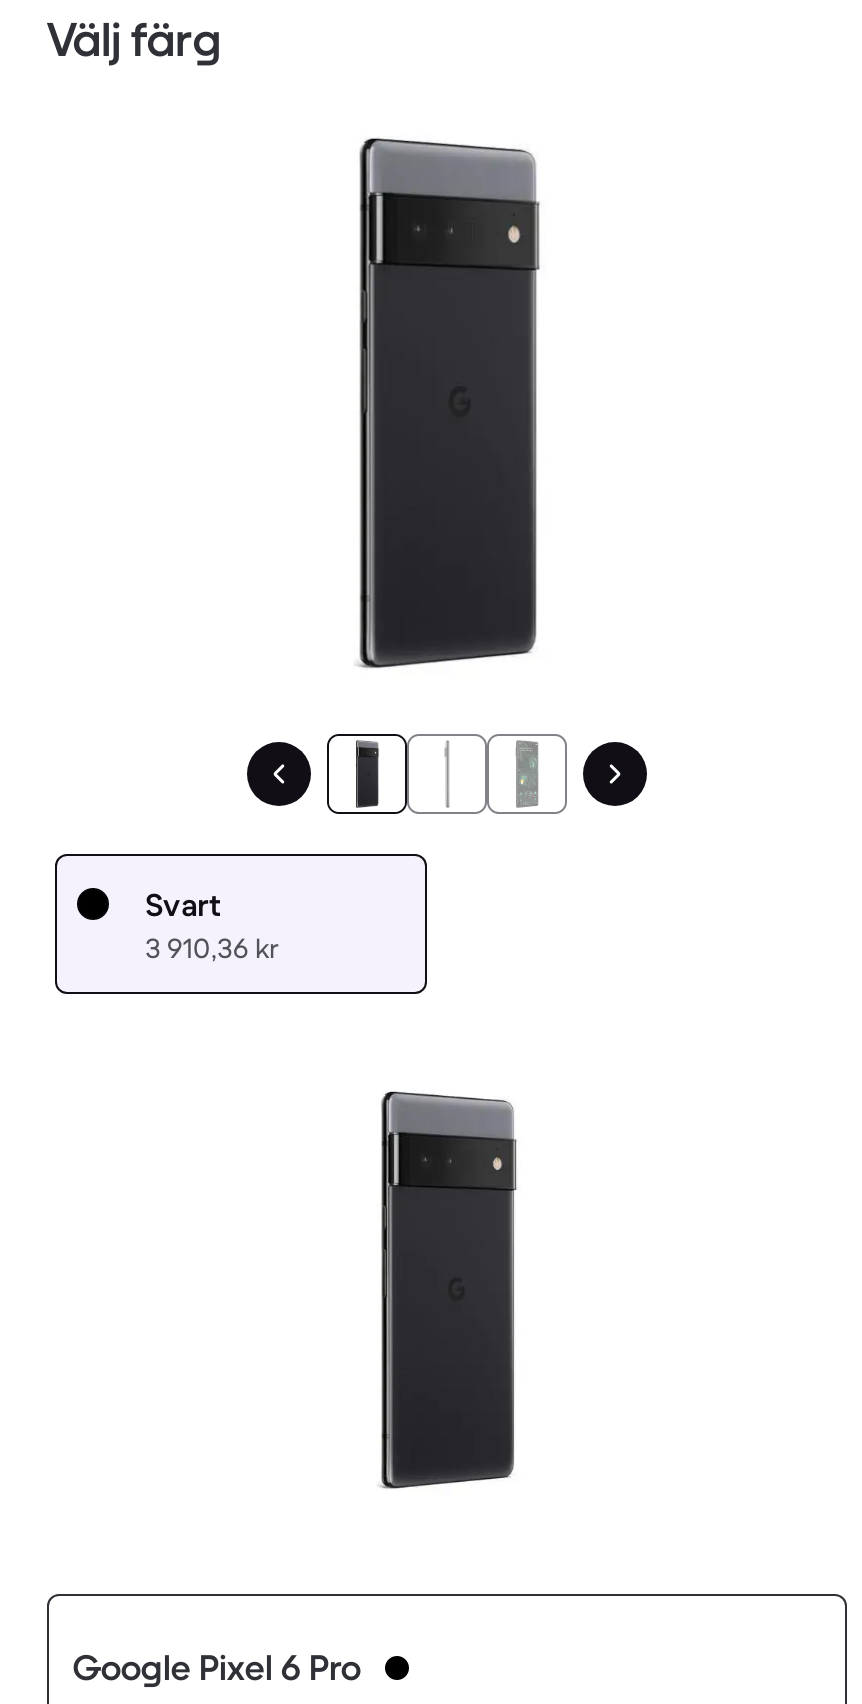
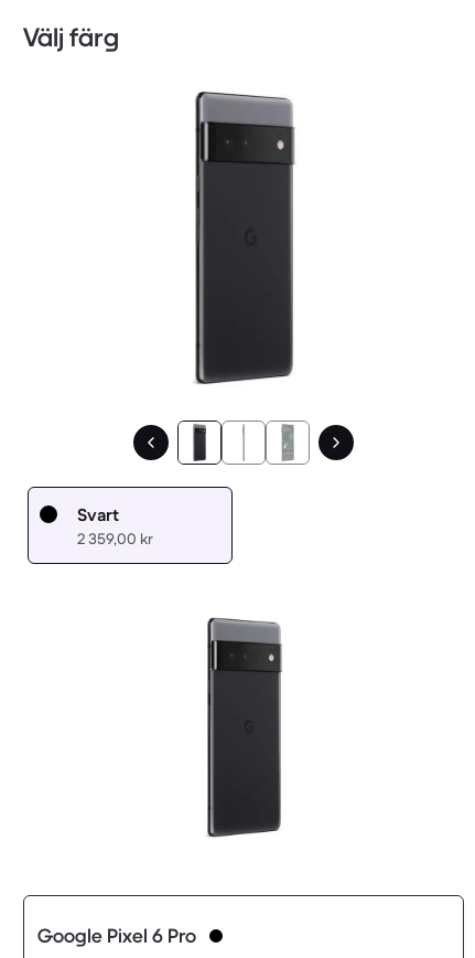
- 3 910,36 kr
+ 2 359,00 kr
